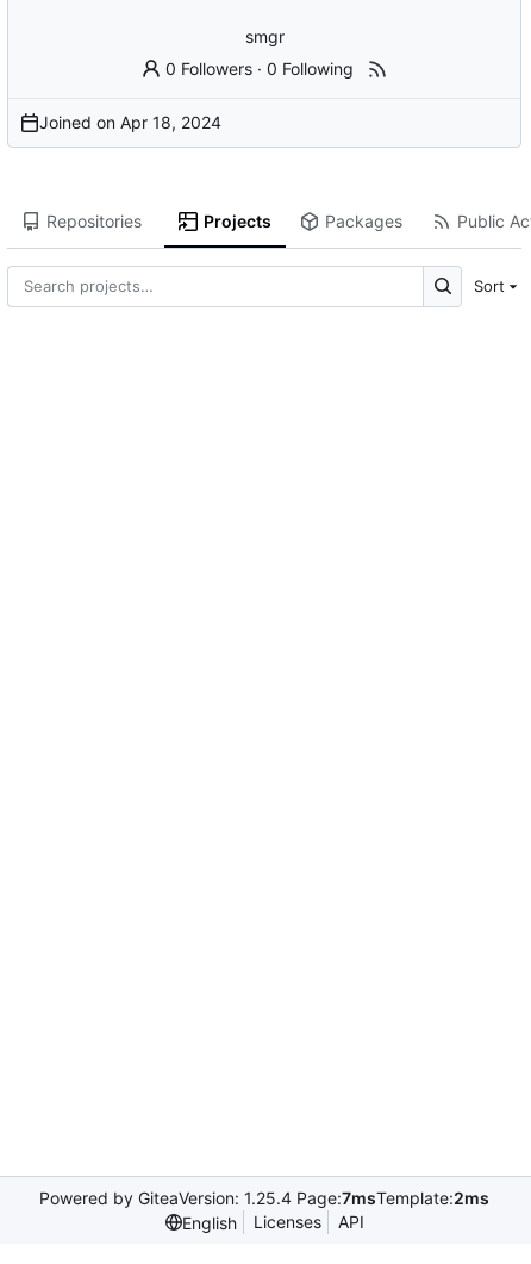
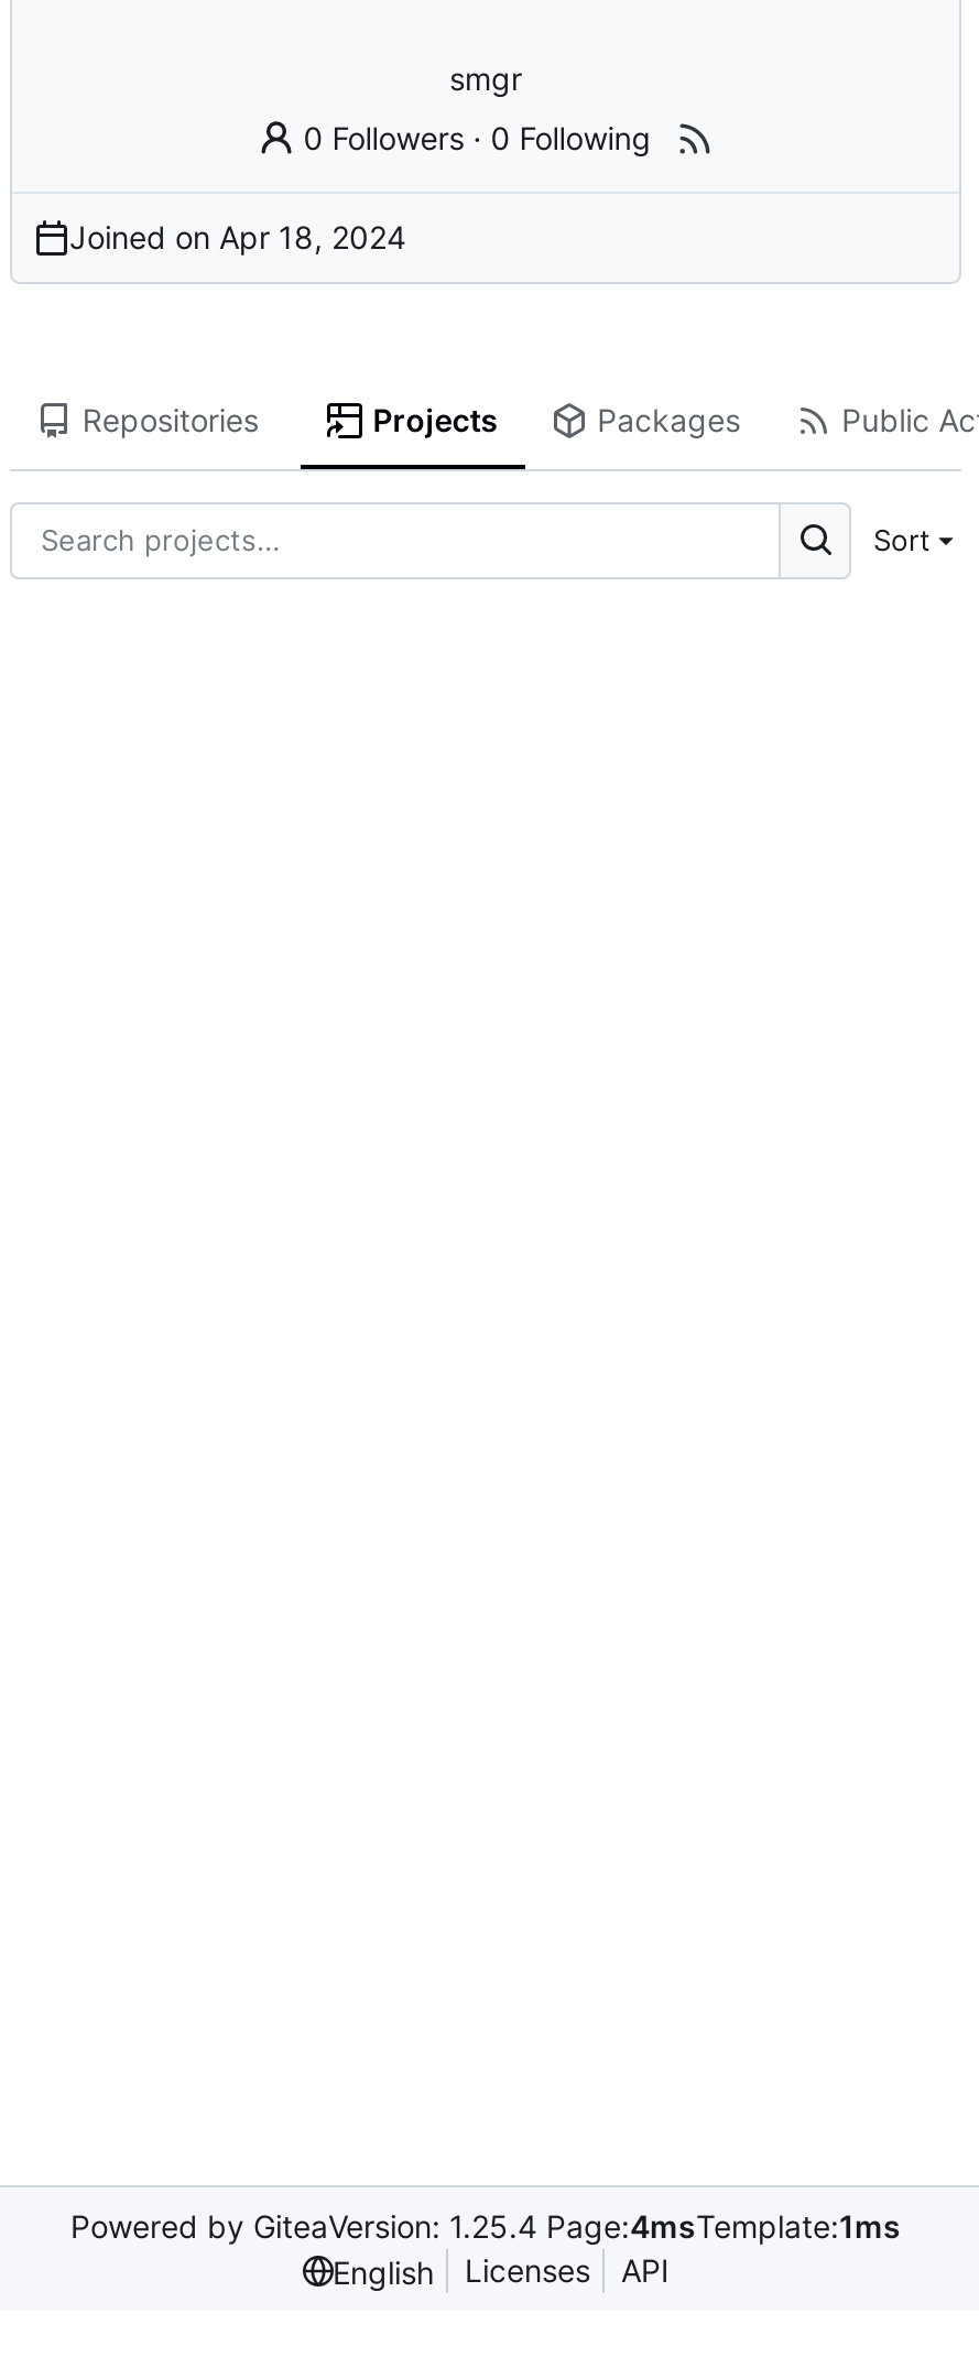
- Powered by GiteaVersion: 1.25.4 Page:7msTemplate:2ms
+ Powered by GiteaVersion: 1.25.4 Page:4msTemplate:1ms
